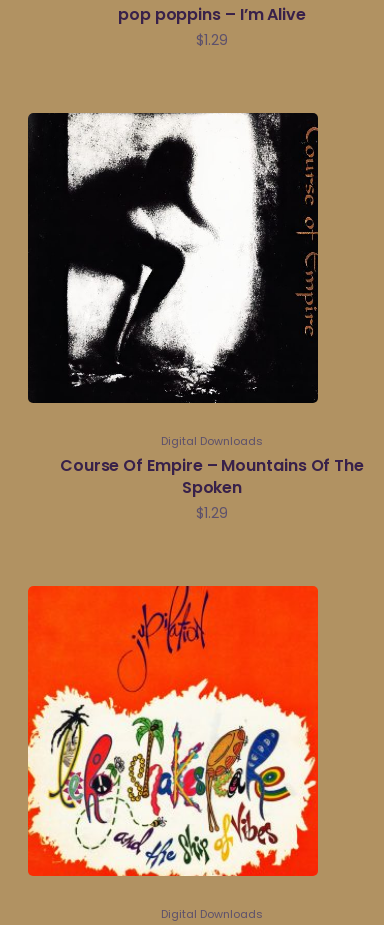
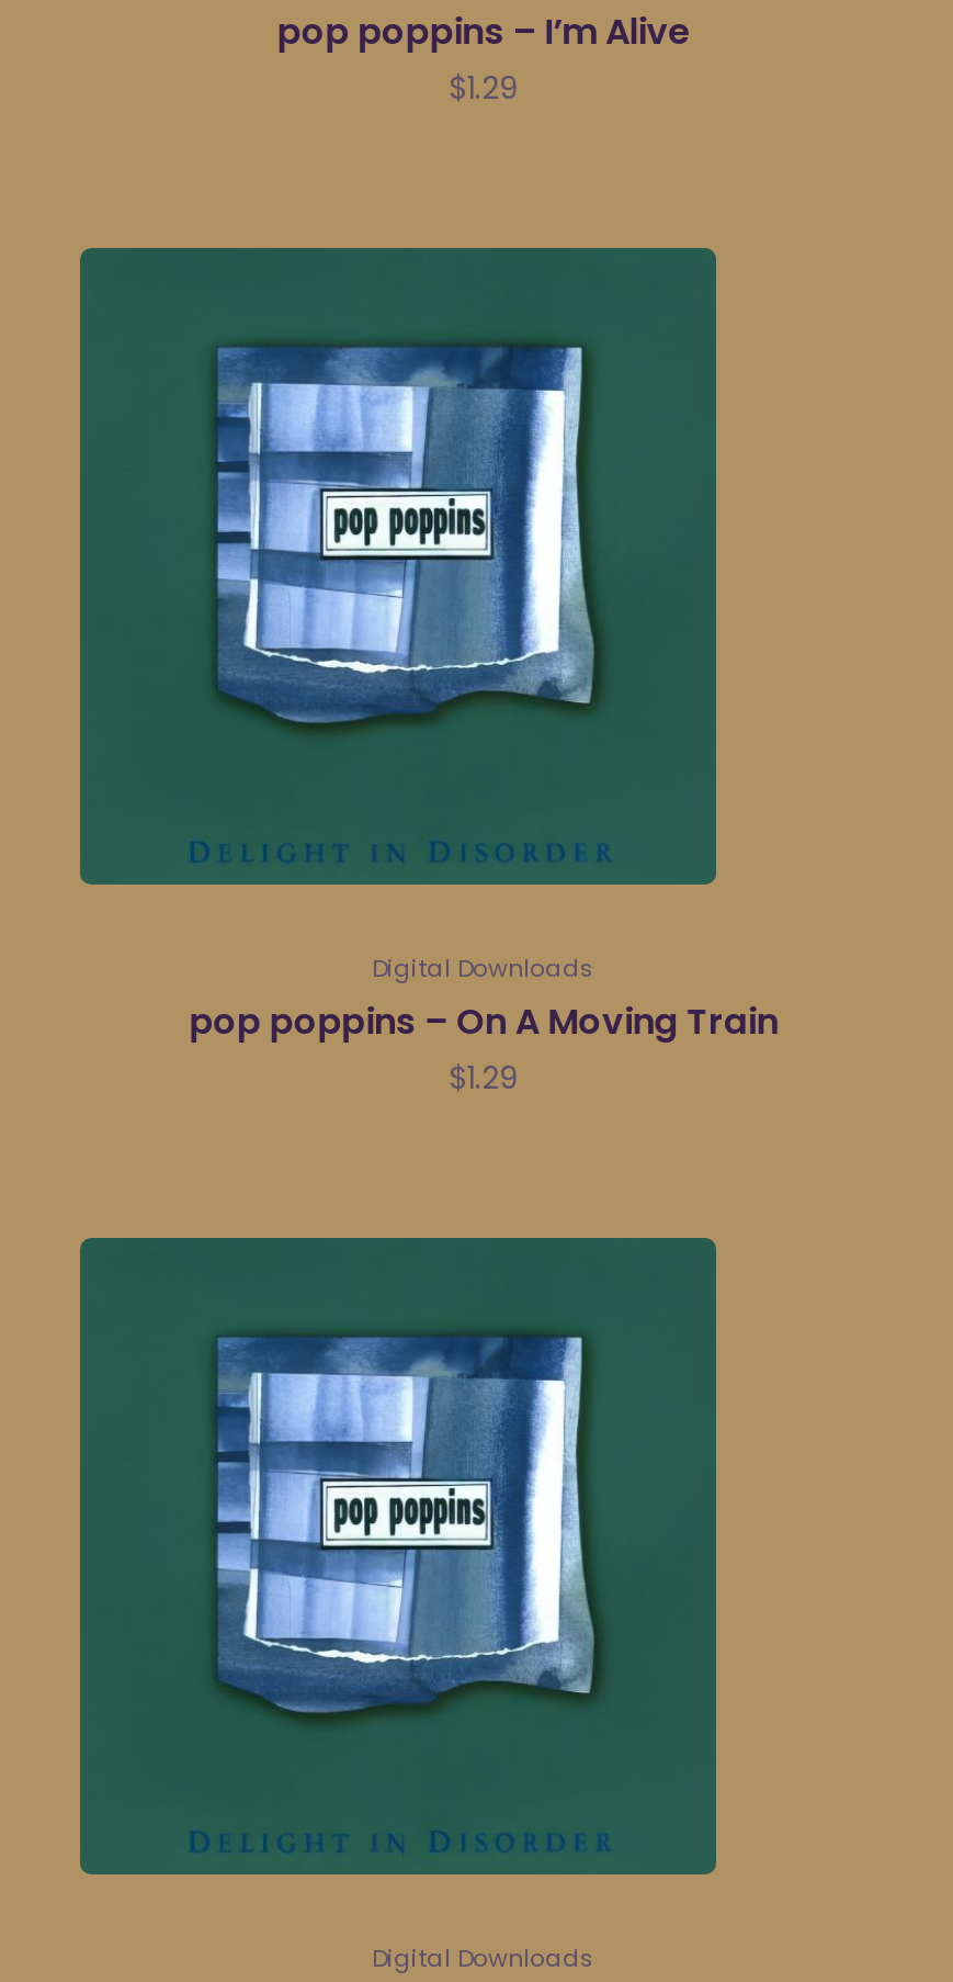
- [image]
+ [image]

- Course Of Empire – Mountains Of The
- Spoken
+ pop poppins – On A Moving Train

- [image]
+ [image]
